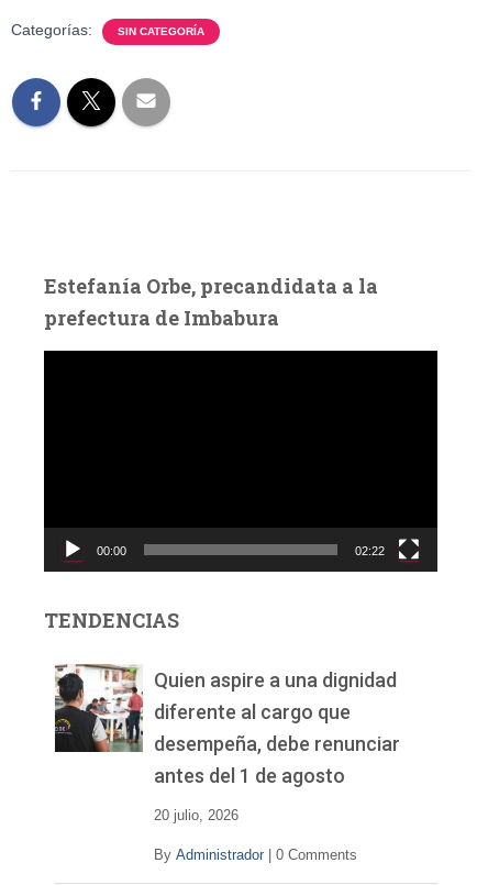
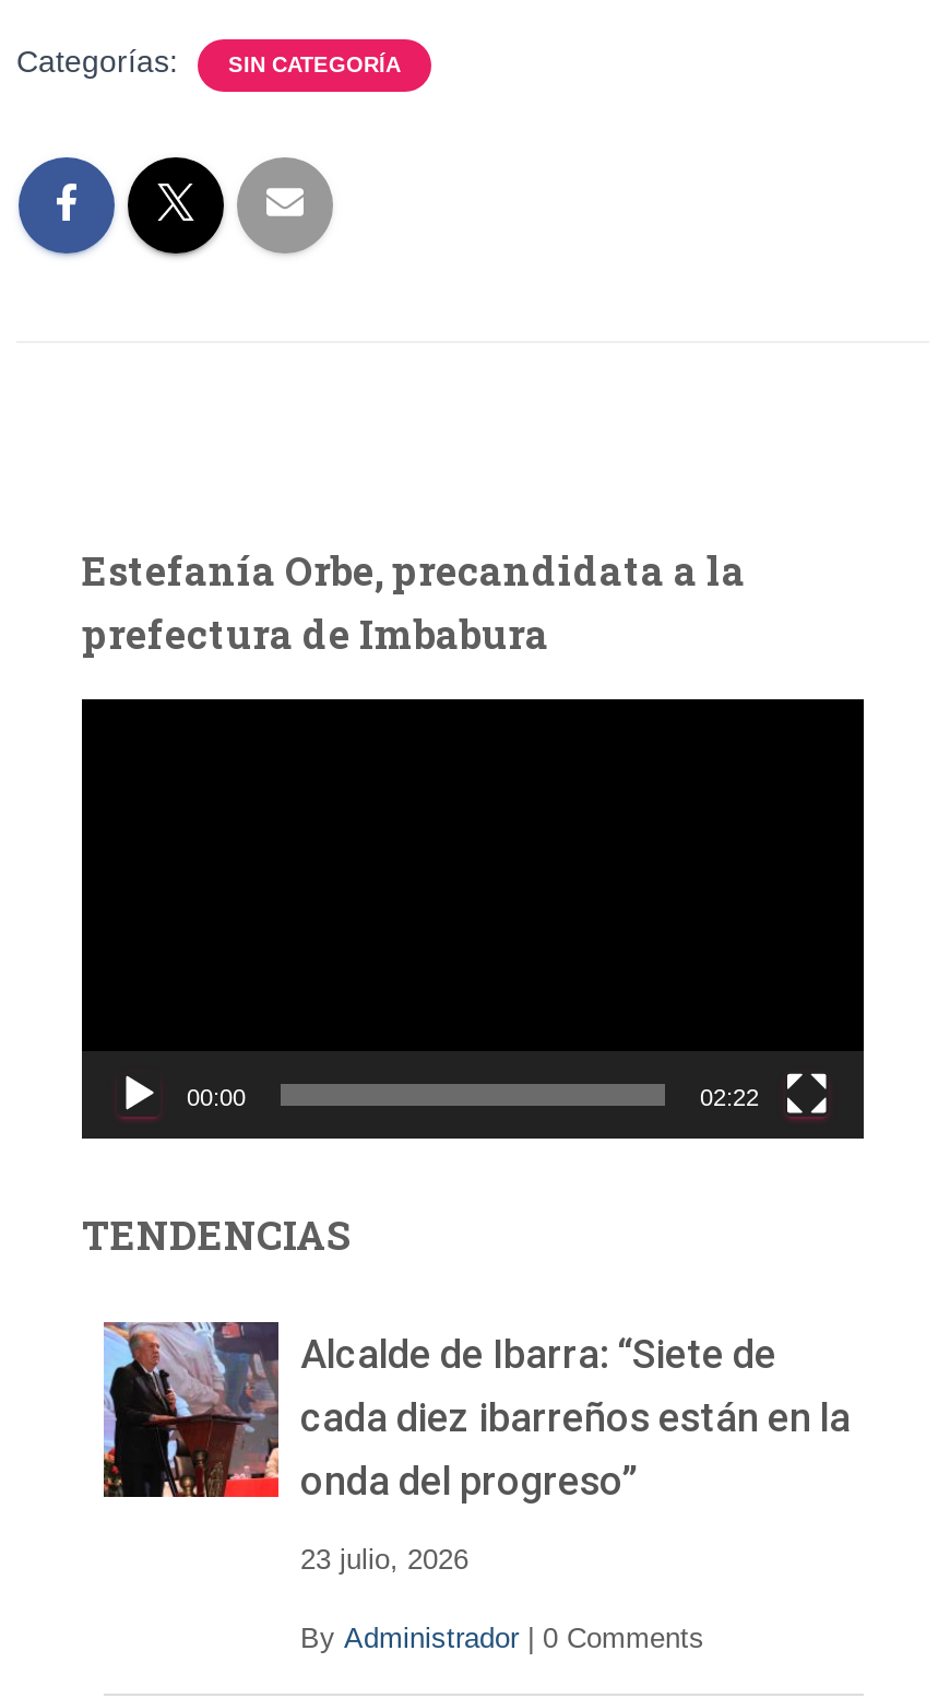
- [image]
- Quien aspire a una dignidad
- diferente al cargo que
- desempeña, debe renunciar
- antes del 1 de agosto
+ [image]
+ Alcalde de Ibarra: “Siete de
+ cada diez ibarreños están en la
+ onda del progreso”

- 20 julio, 2026
+ 23 julio, 2026
